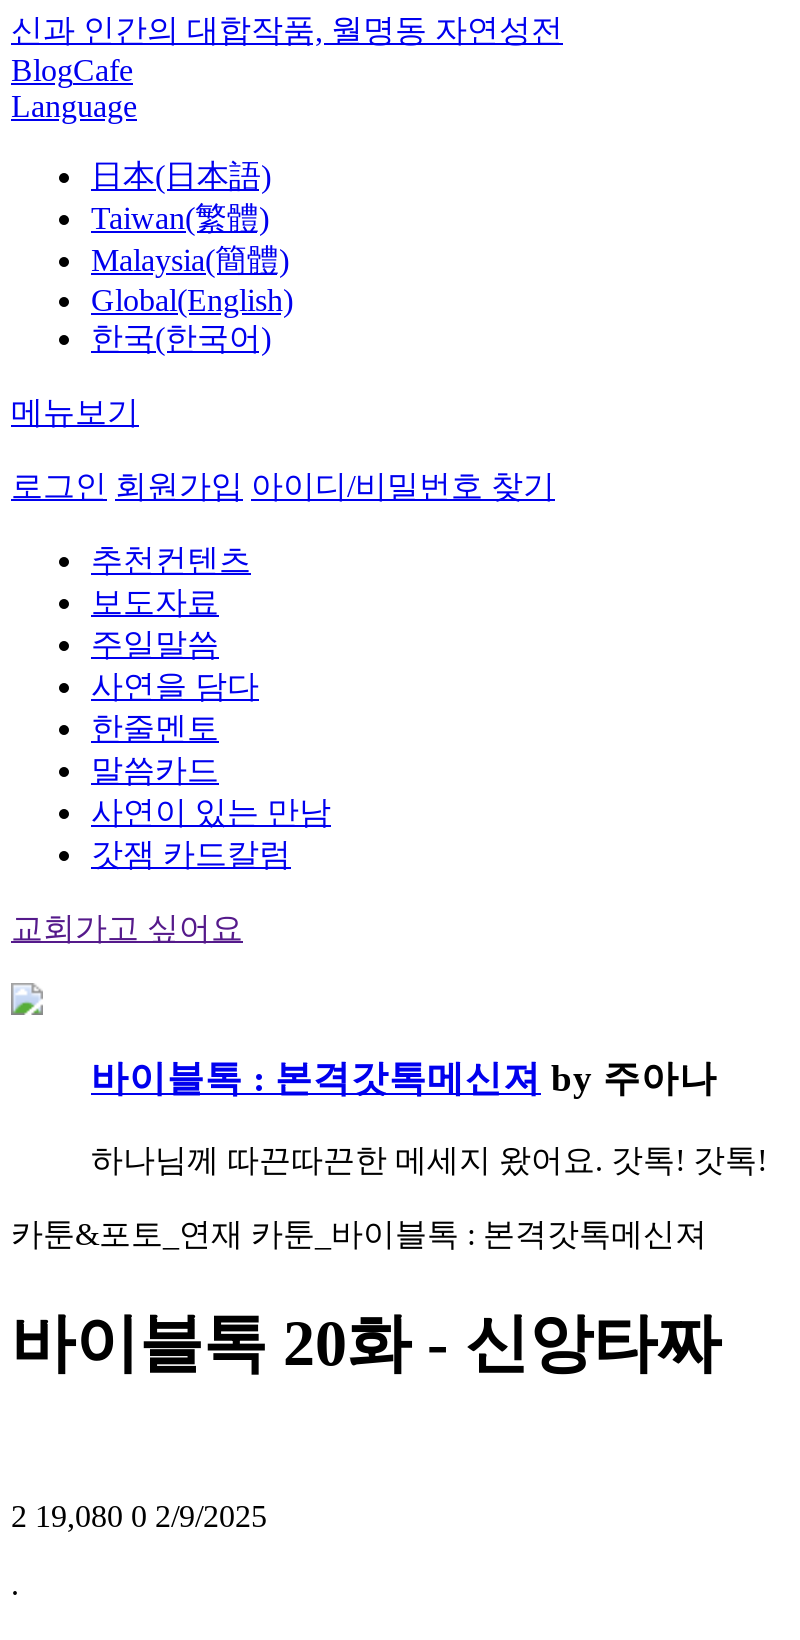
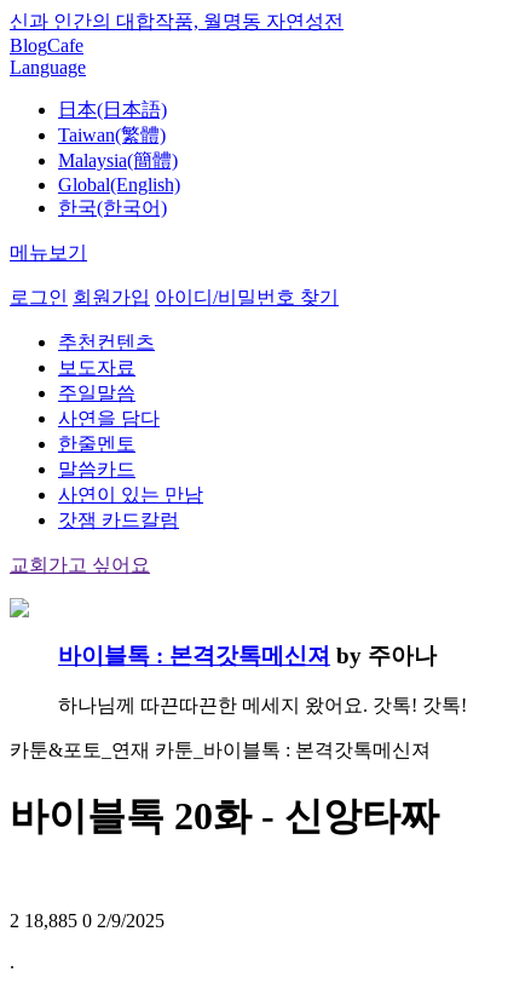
- 2 19,080 0 2/9/2025
+ 2 18,885 0 2/9/2025
